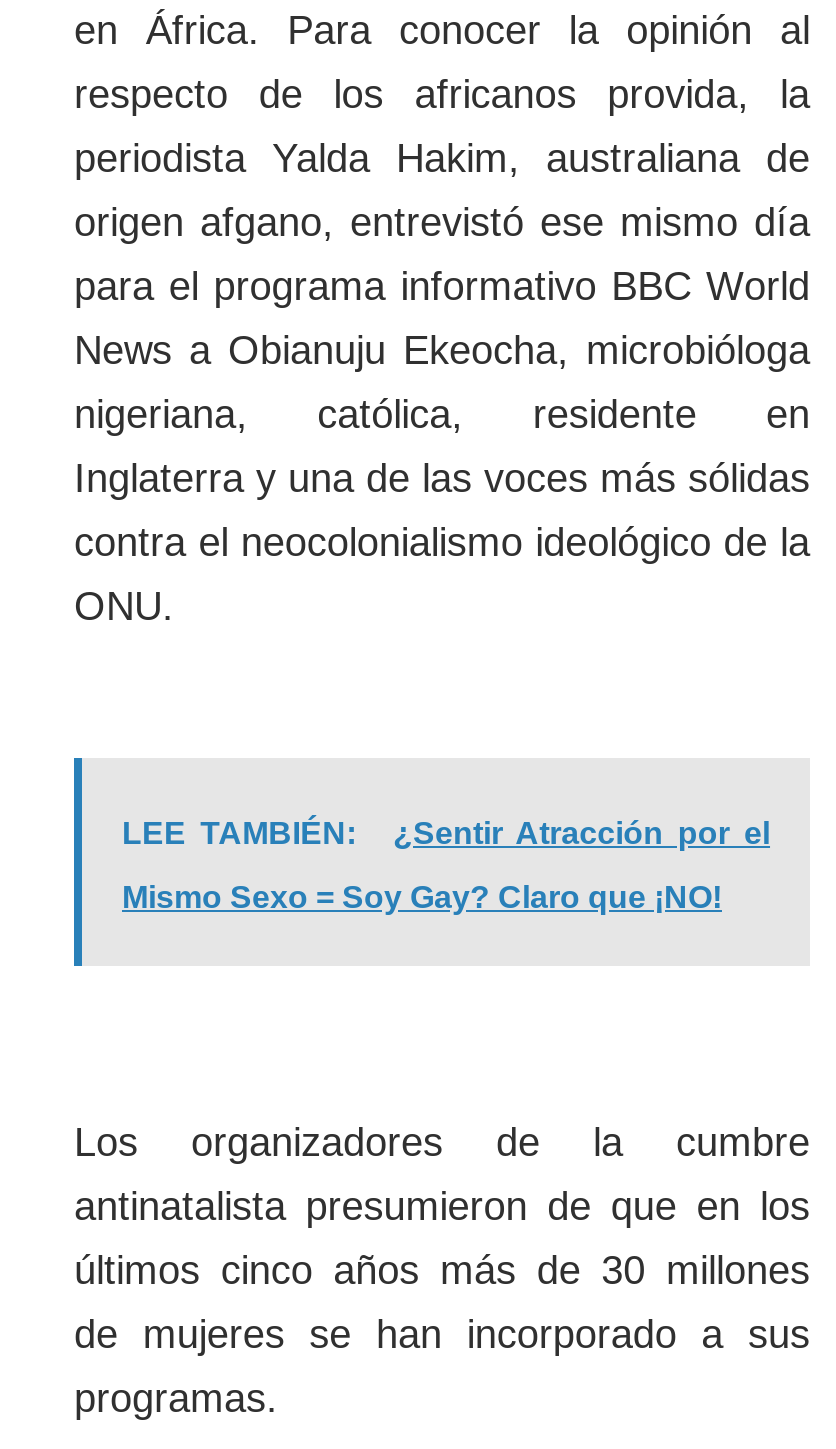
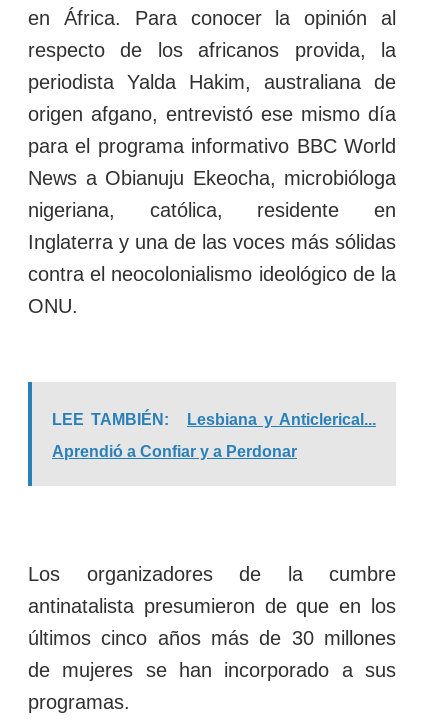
- ¿Sentir Atracción por el
+ Lesbiana y Anticlerical...

- Mismo Sexo = Soy Gay? Claro que ¡NO!
+ Aprendió a Confiar y a Perdonar
